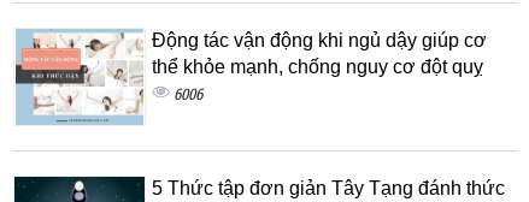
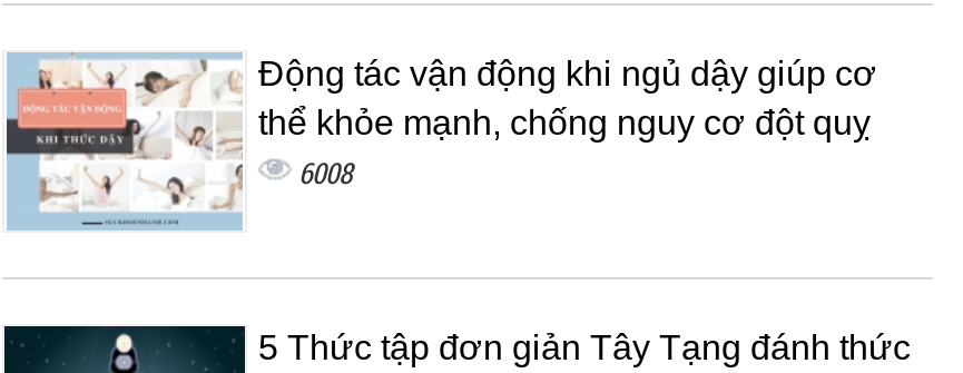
- 6006
+ 6008
